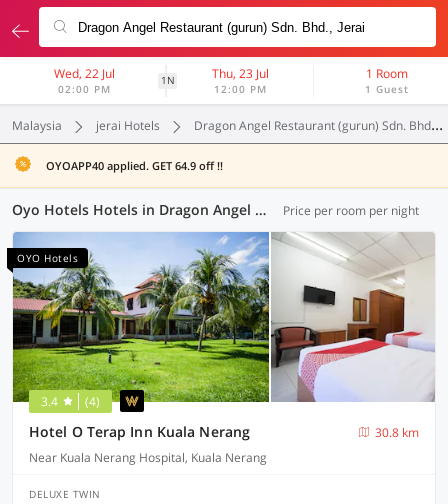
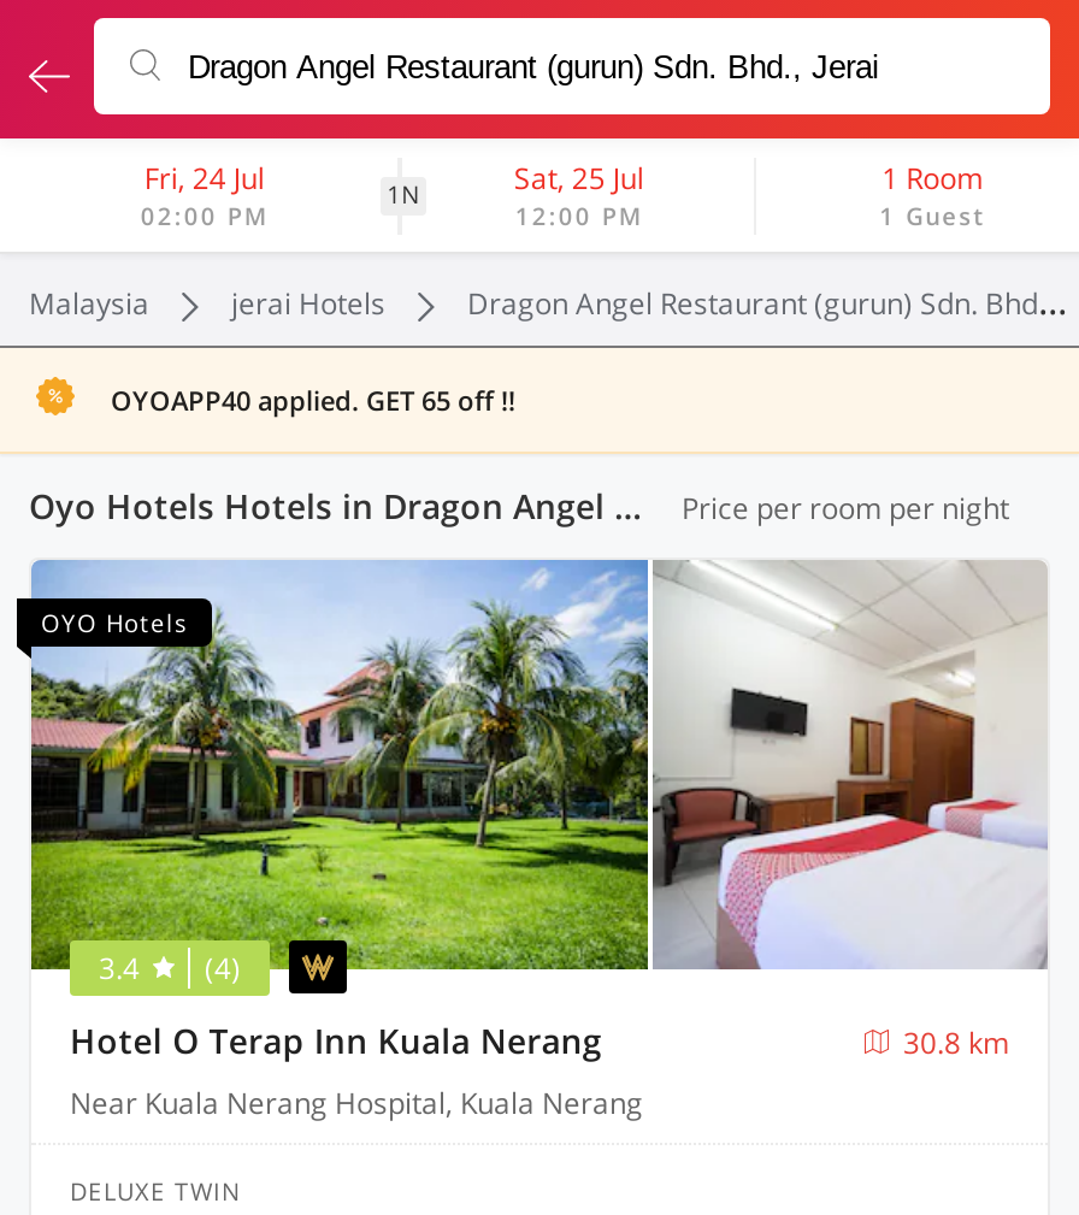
- Wed, 22 Jul
+ Fri, 24 Jul

- Thu, 23 Jul
+ Sat, 25 Jul

- OYOAPP40 applied. GET 64.9 off !!
+ OYOAPP40 applied. GET 65 off !!
